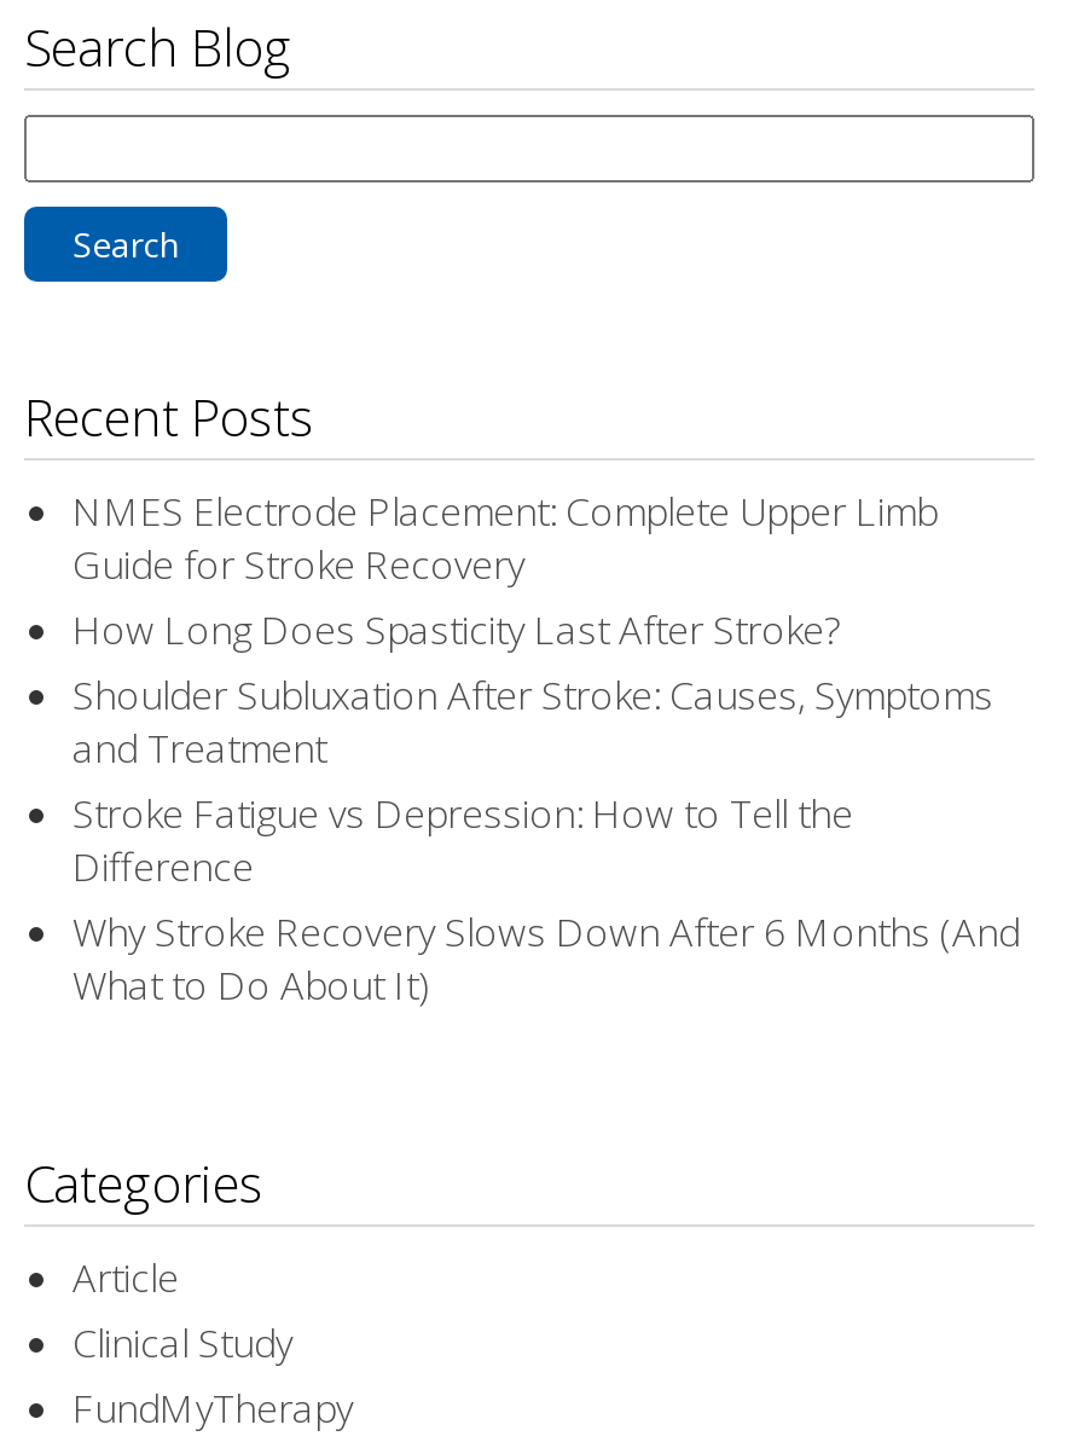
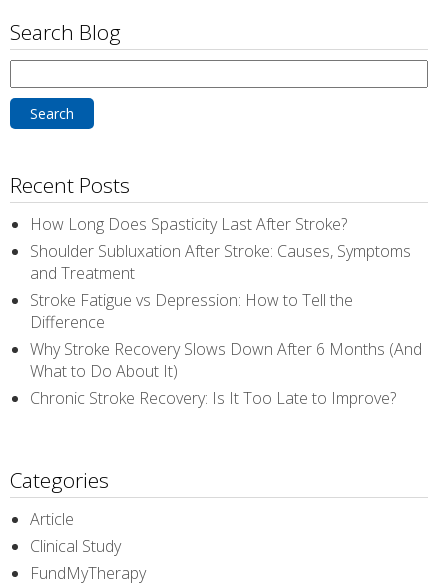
- NMES Electrode Placement: Complete Upper Limb
- Guide for Stroke Recovery

moved up: How Long Does Spasticity Last After Stroke? | Shoulder Subluxation After Stroke: Causes, Symptoms | and Treatment | Stroke Fatigue vs Depression: How to Tell the | Difference | Why Stroke Recovery Slows Down After 6 Months (And | What to Do About It)

+ Chronic Stroke Recovery: Is It Too Late to Improve?
